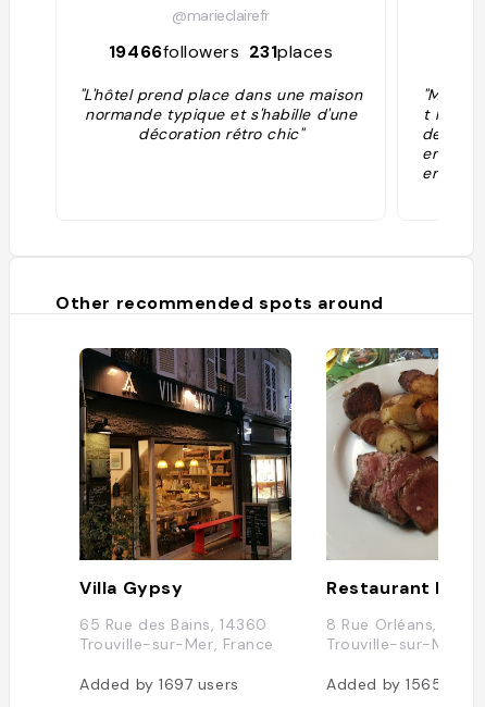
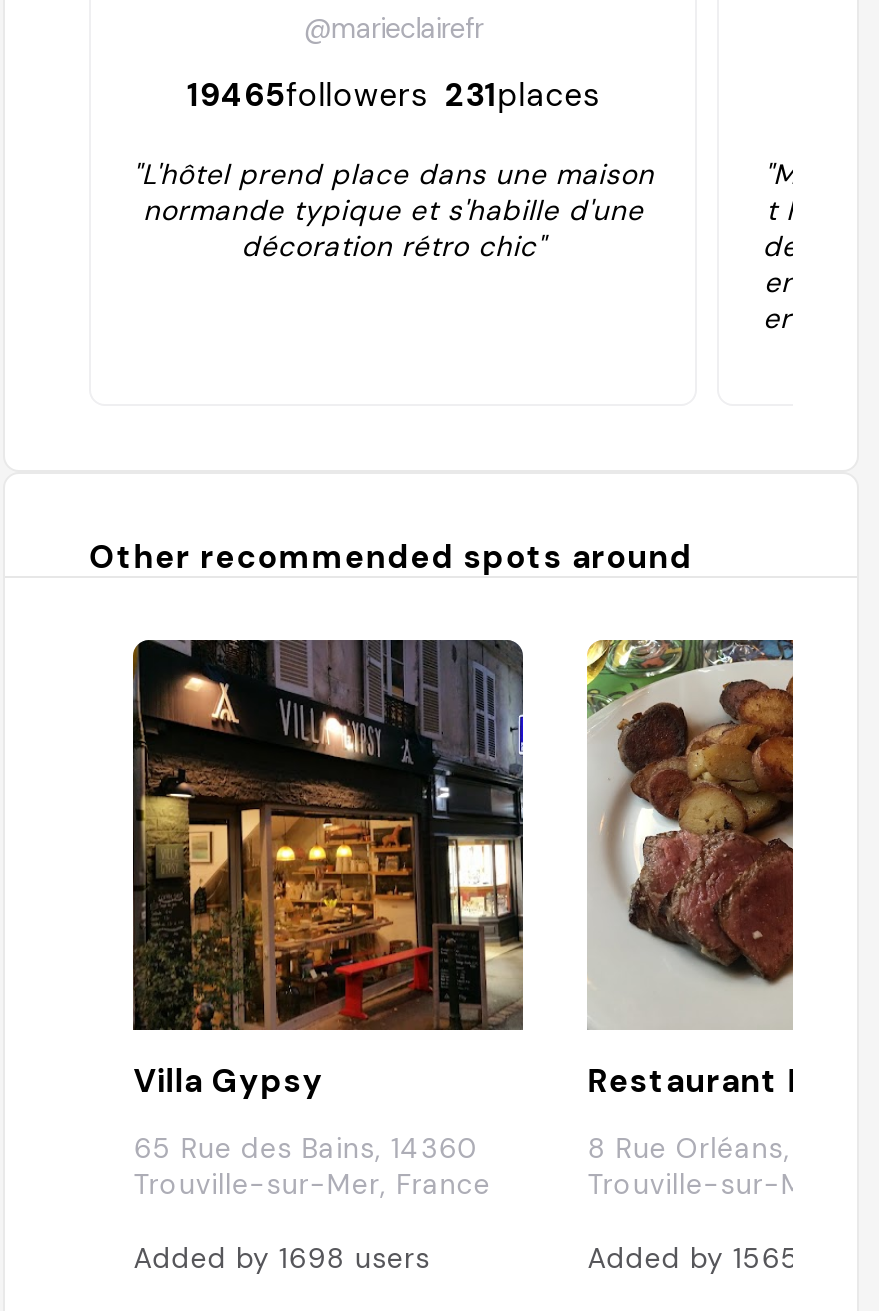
- 19466followers 231places
+ 19465followers 231places

- Added by 1697 users
+ Added by 1698 users
